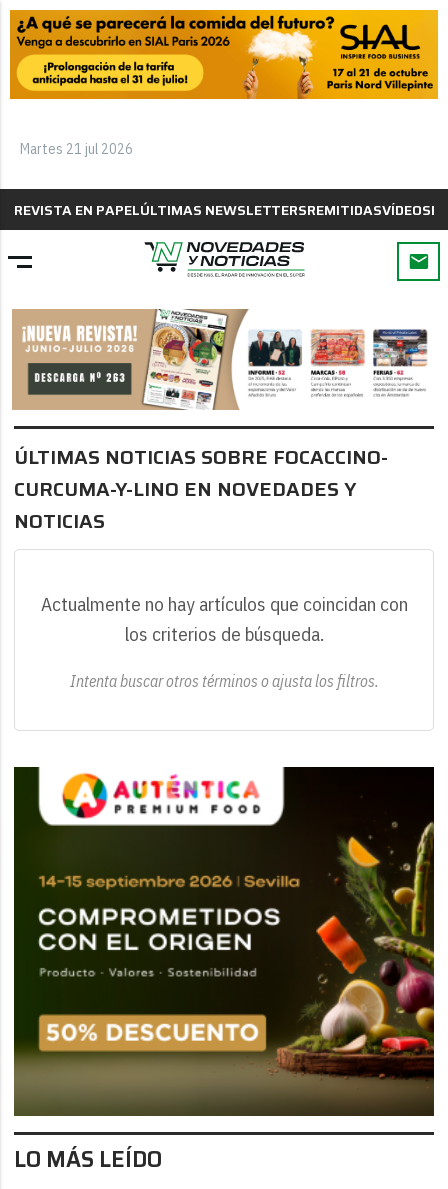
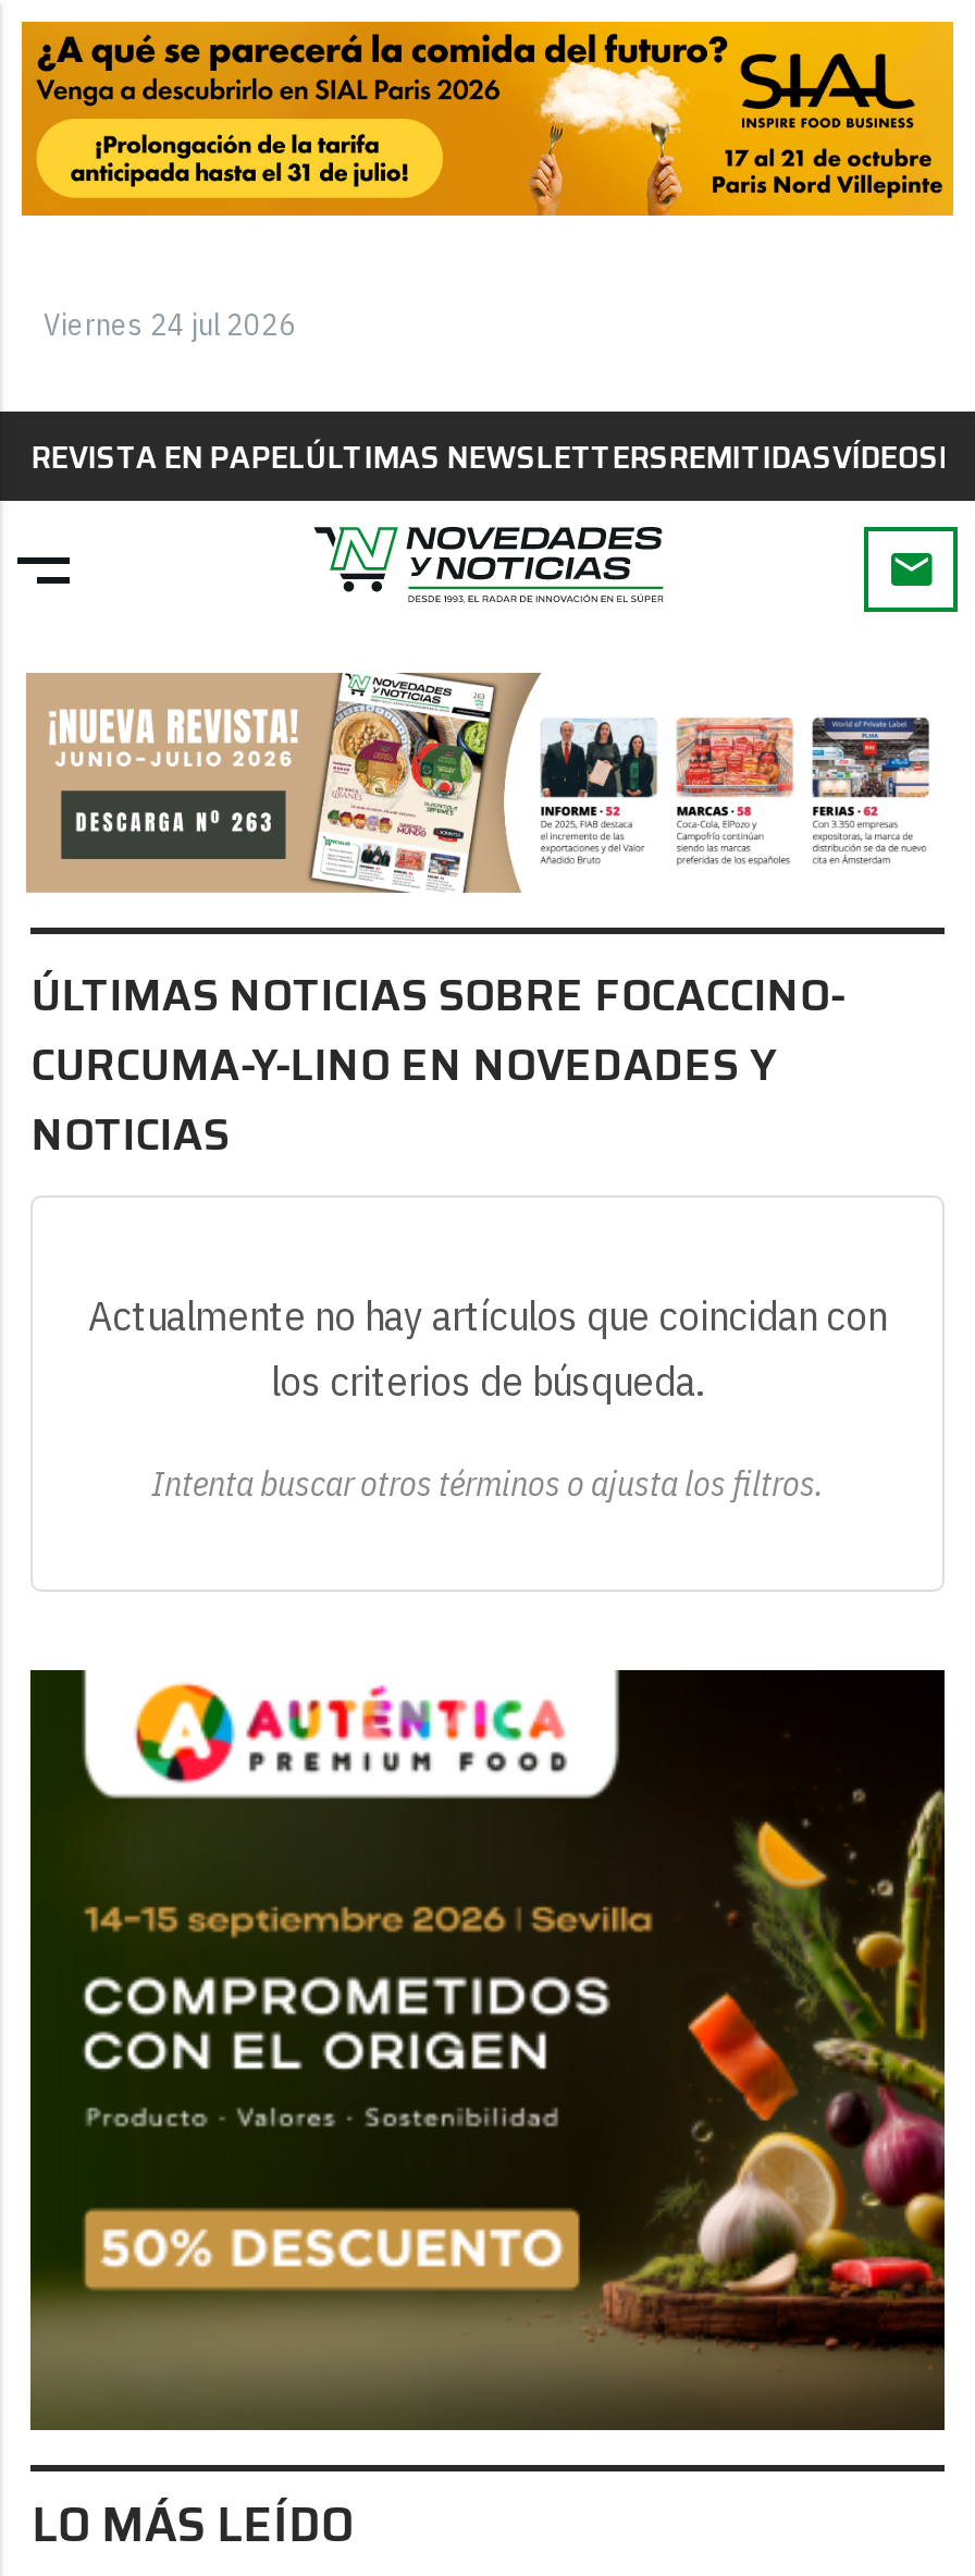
- Martes 21 jul 2026
+ Viernes 24 jul 2026
